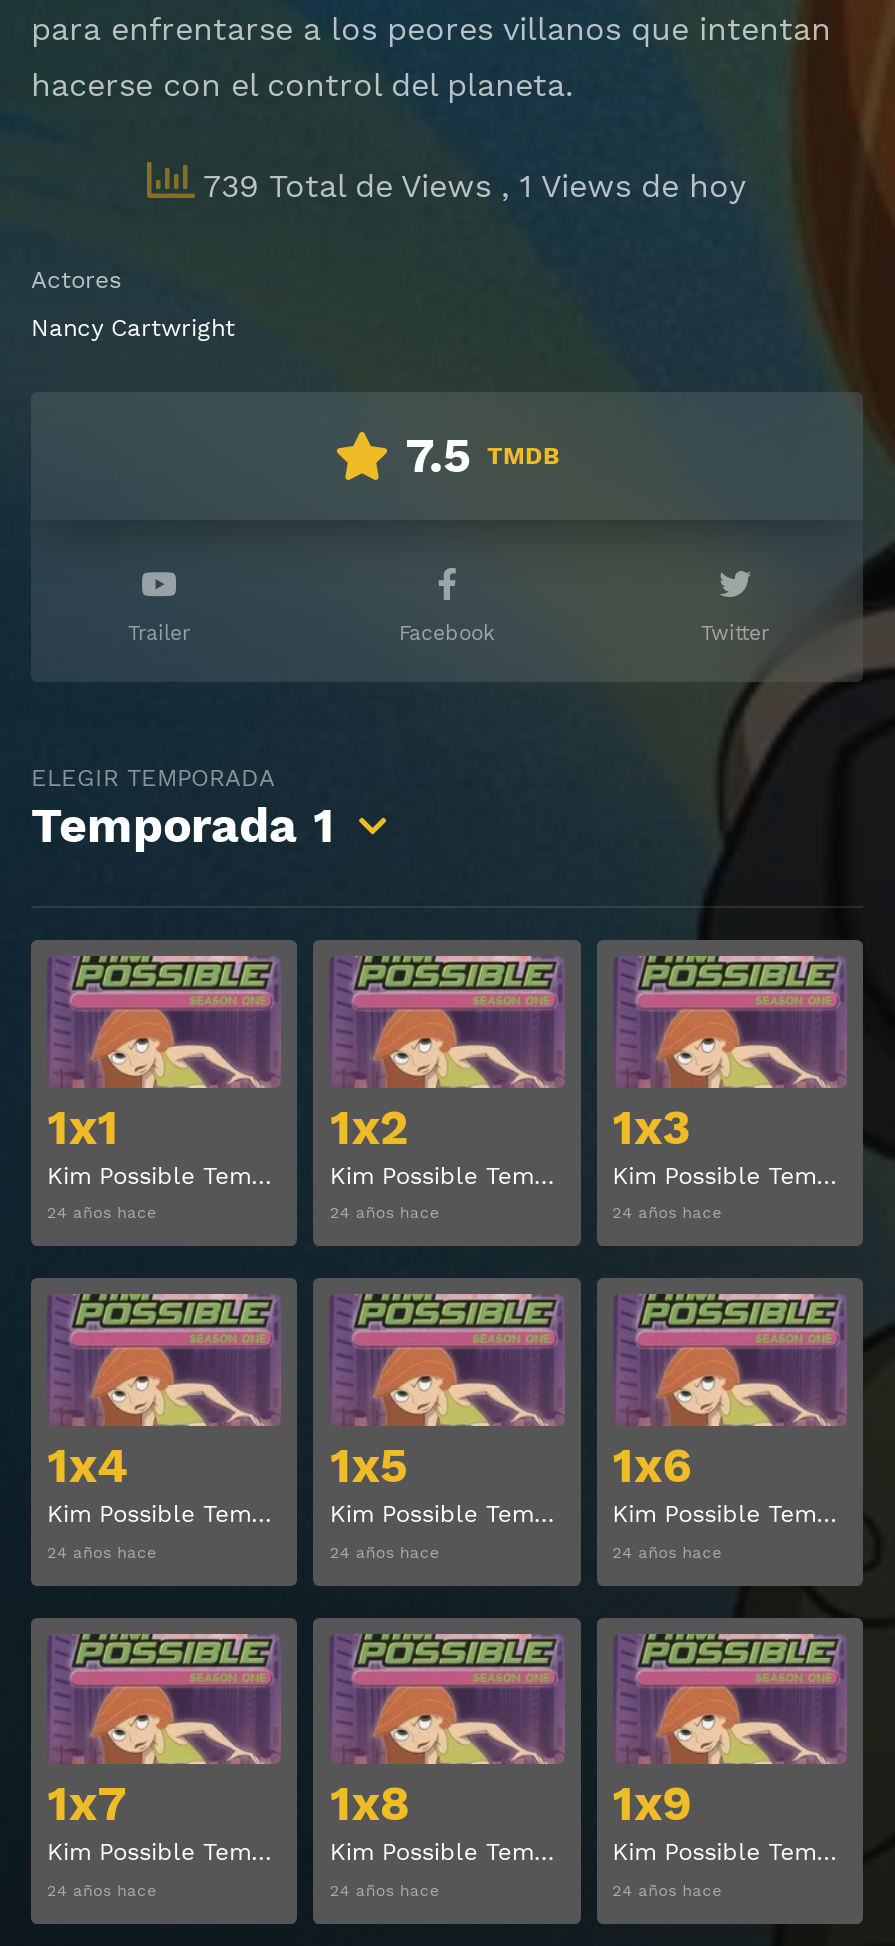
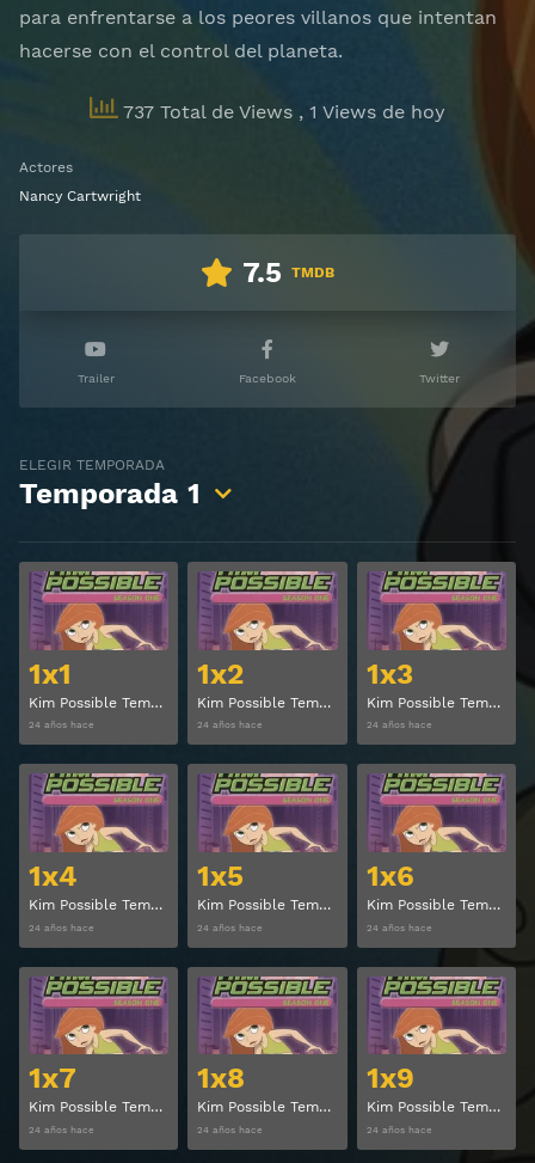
- 739 Total de Views, 1 Views de hoy
+ 737 Total de Views, 1 Views de hoy
